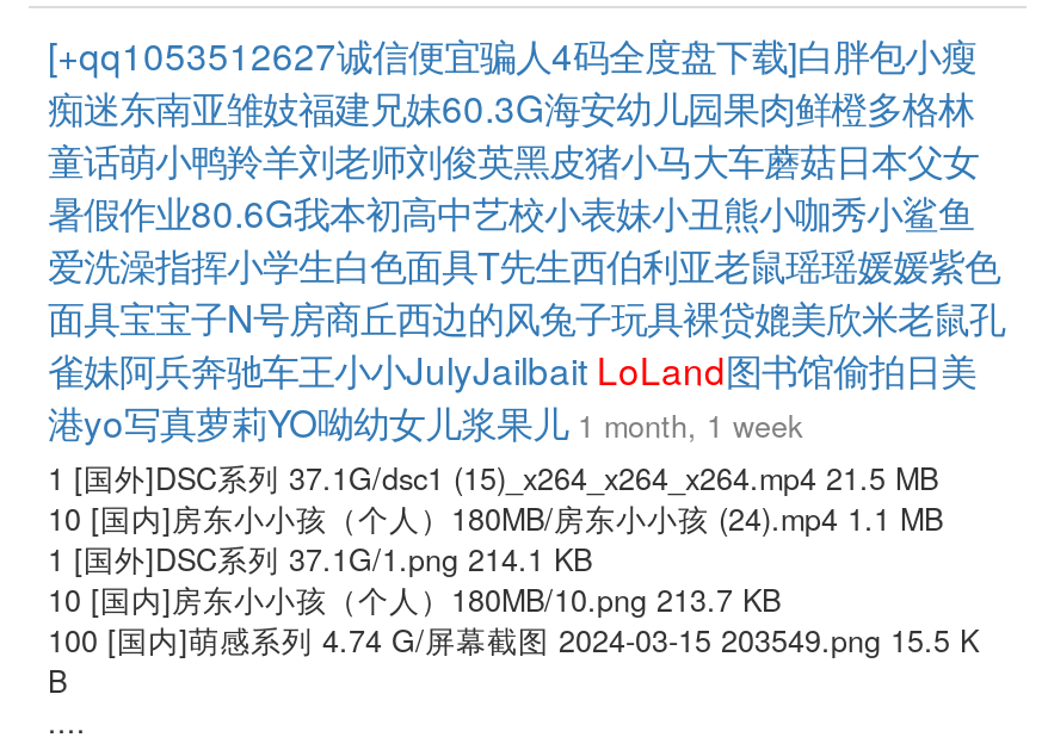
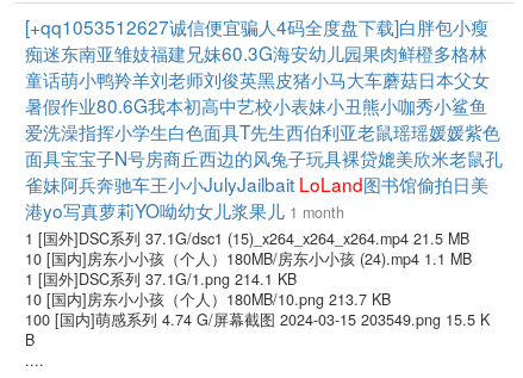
- 港yo写真萝莉YO呦幼女儿浆果儿 1 month, 1 week
+ 港yo写真萝莉YO呦幼女儿浆果儿 1 month
